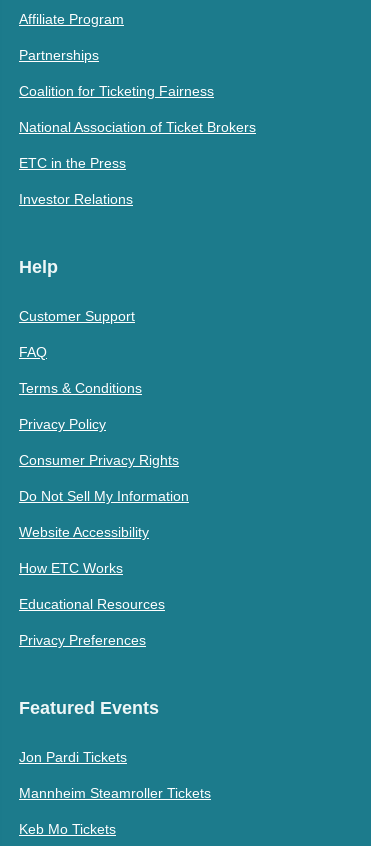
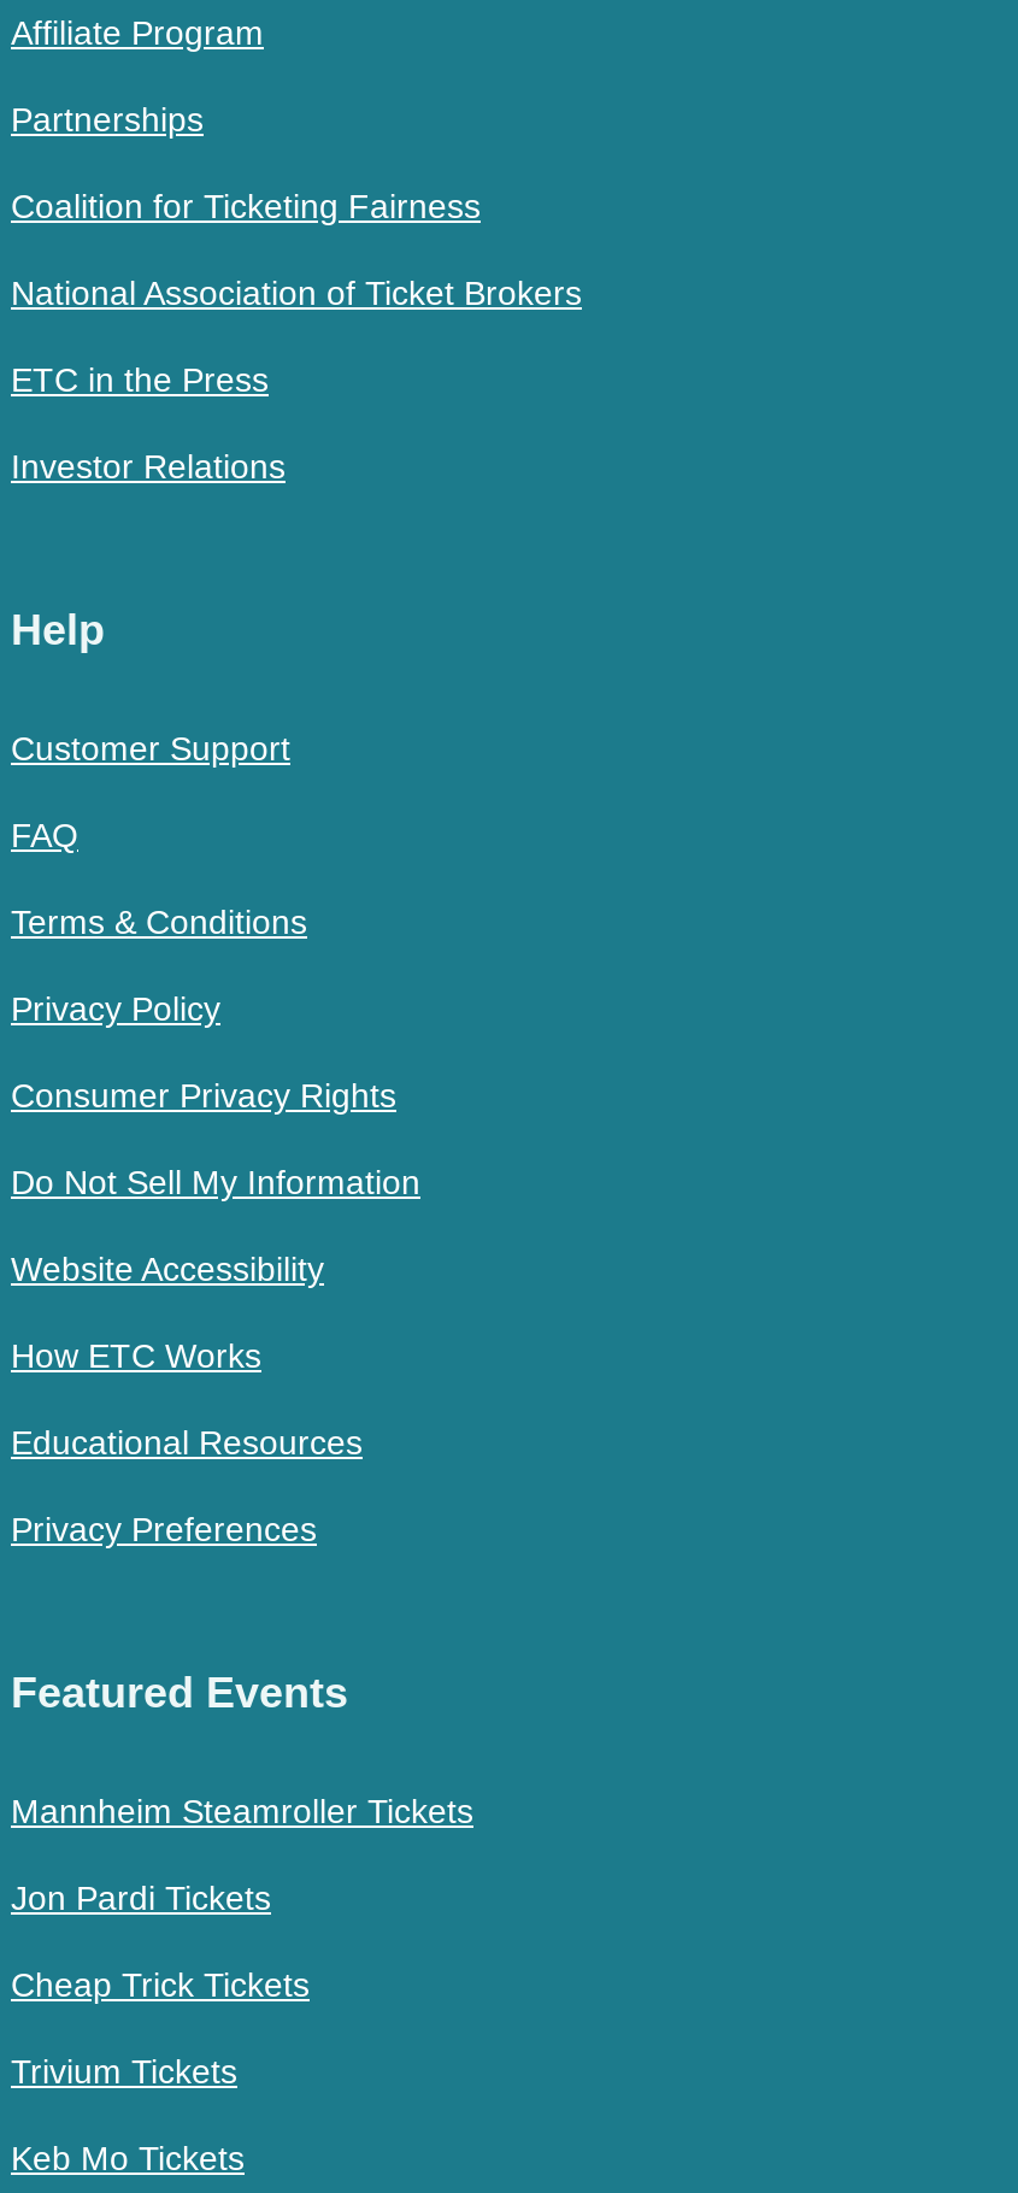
+ Cheap Trick Tickets
+ Trivium Tickets

moved up: Mannheim Steamroller Tickets
